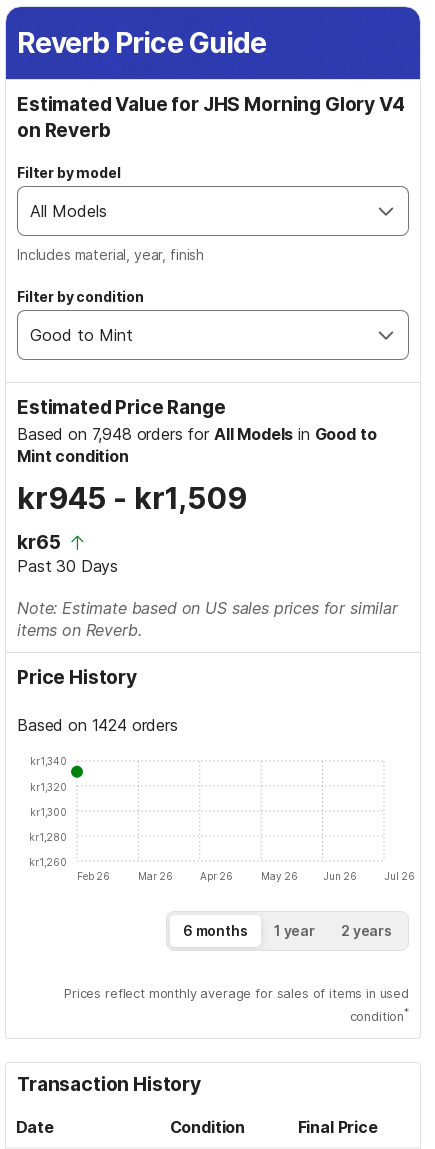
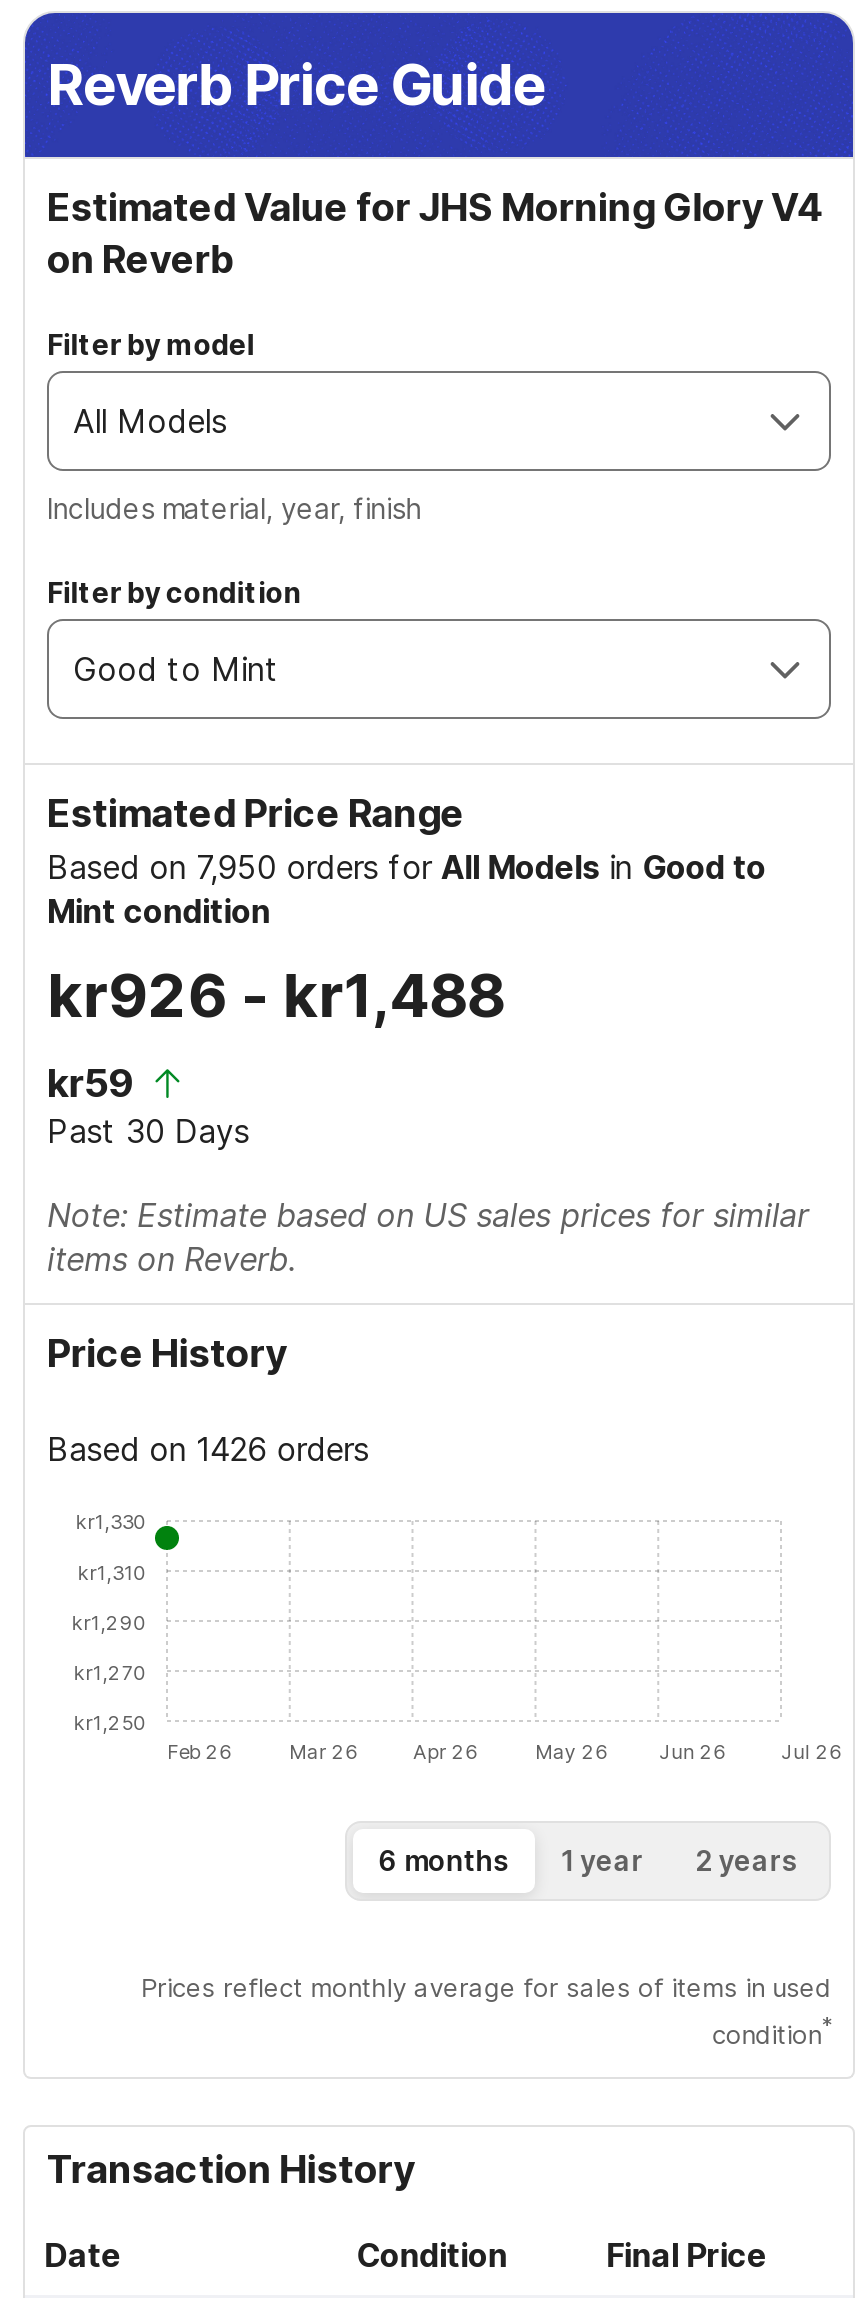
- Based on 7,948 orders for All Models in Good to
+ Based on 7,950 orders for All Models in Good to

- kr945 - kr1,509
- kr65
+ kr926 - kr1,488
+ kr59

- Based on 1424 orders
+ Based on 1426 orders

- kr1,340
+ kr1,330

- kr1,320
+ kr1,310

- kr1,300
+ kr1,290

- kr1,280
+ kr1,270

- kr1,260
+ kr1,250
